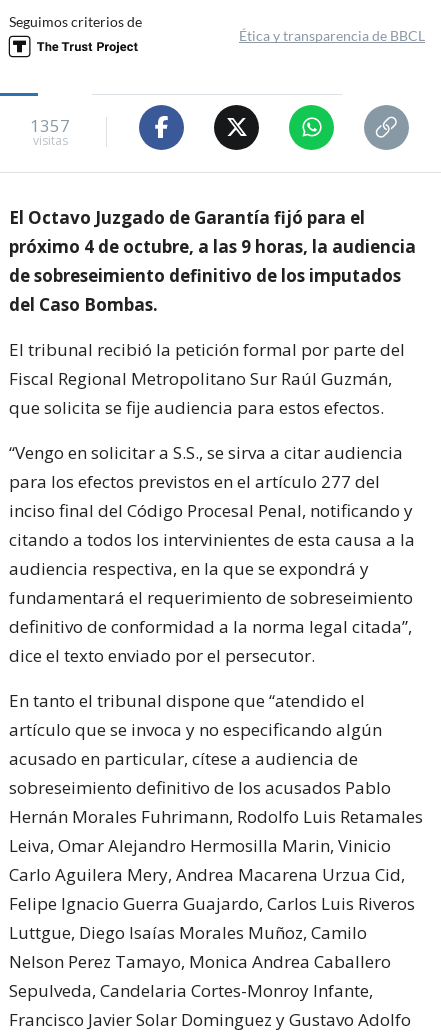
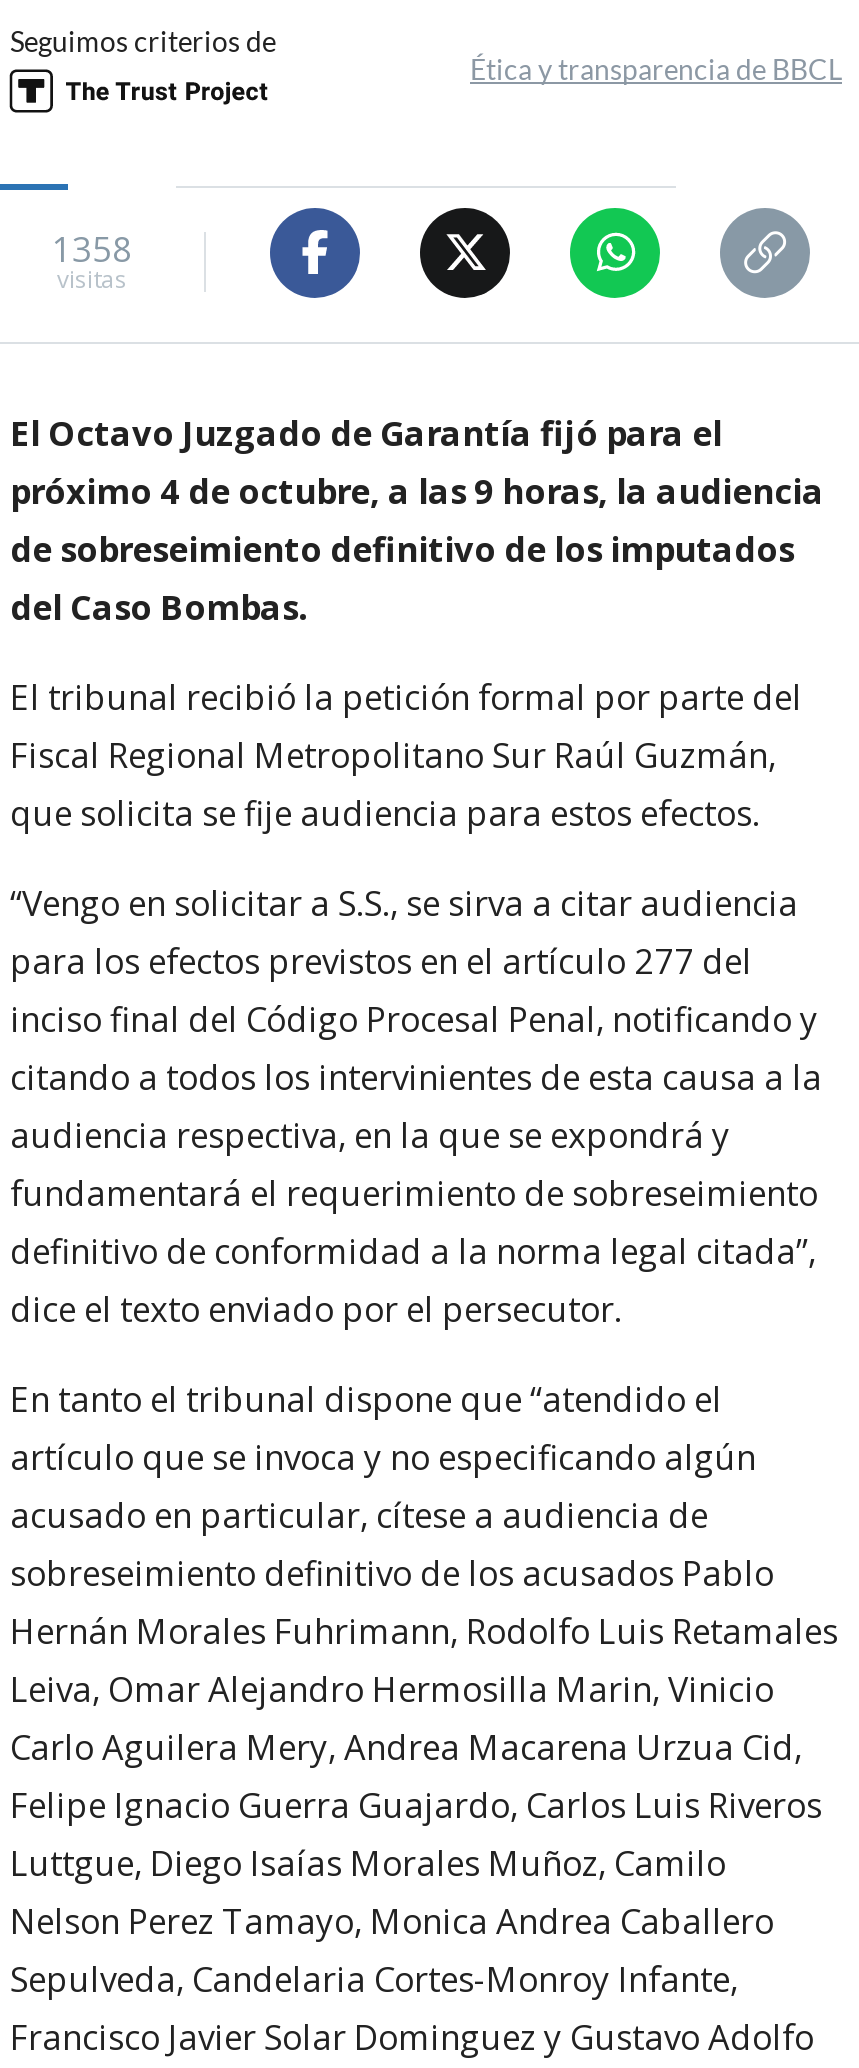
- 1357
+ 1358
